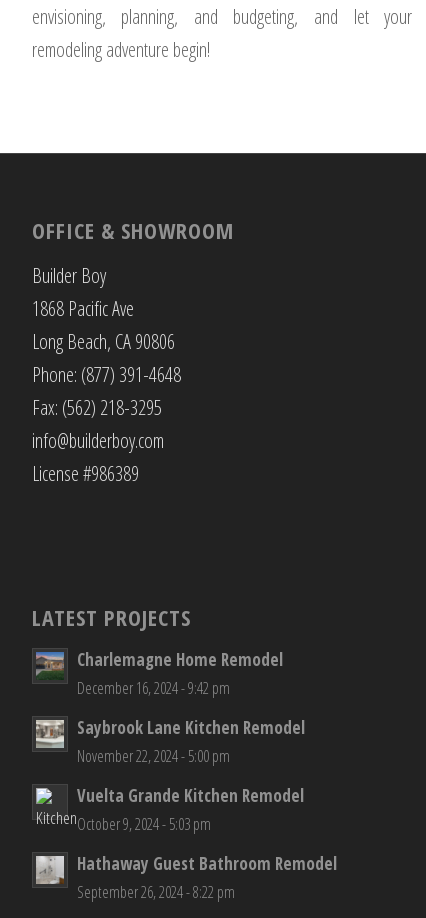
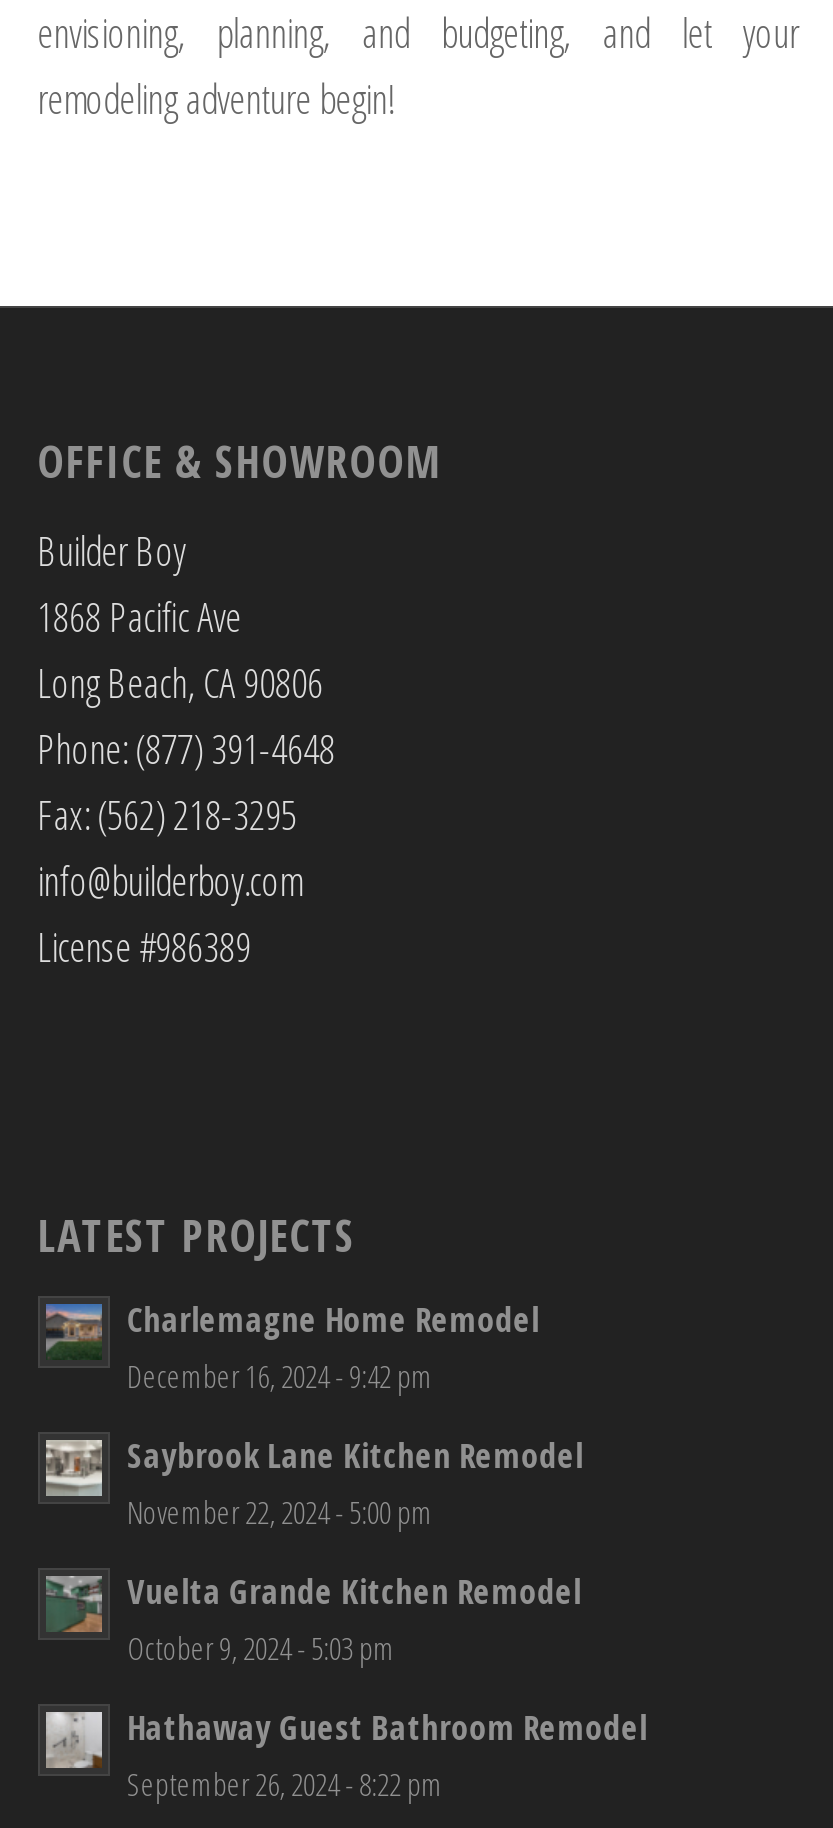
- [image]
+ [image]
